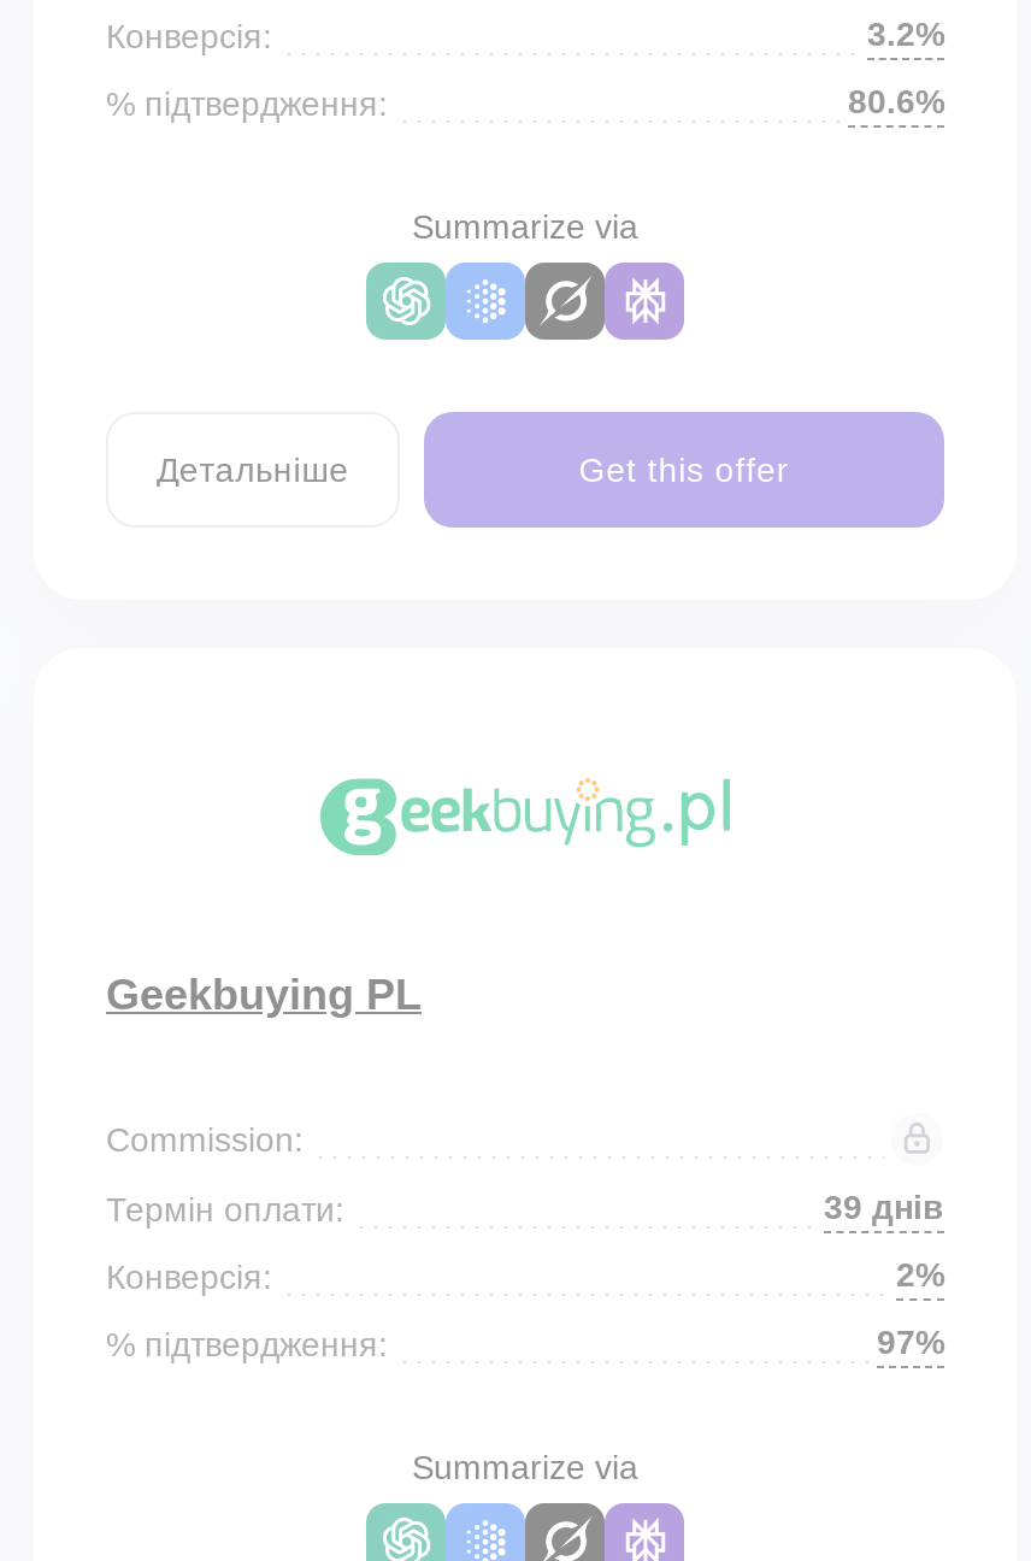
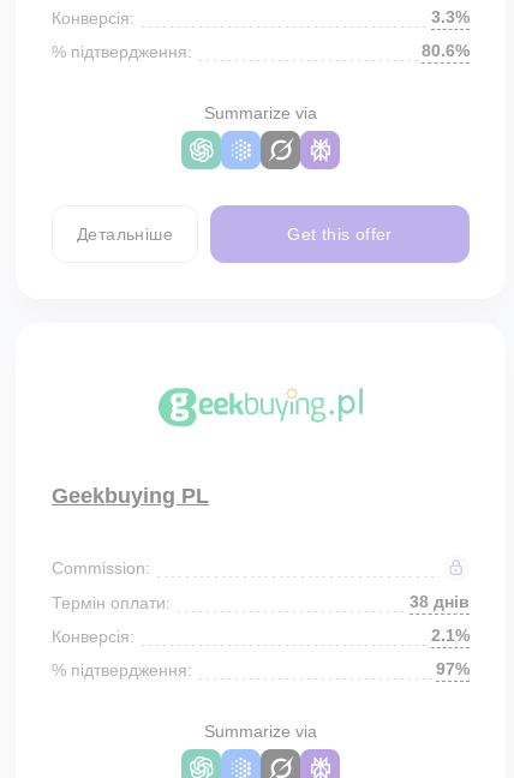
- 3.2%
+ 3.3%

- 39 днів
+ 38 днів

- 2%
+ 2.1%
